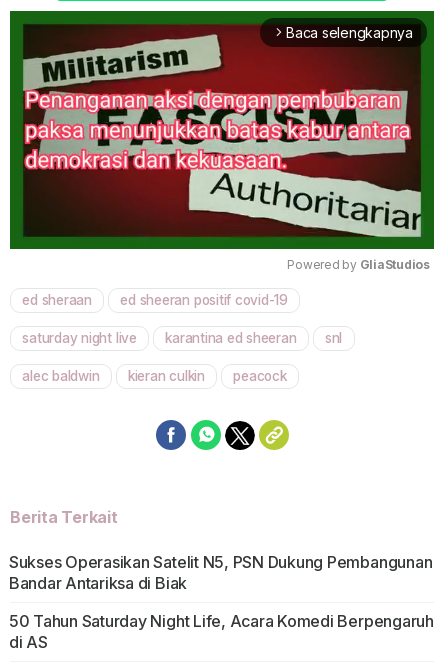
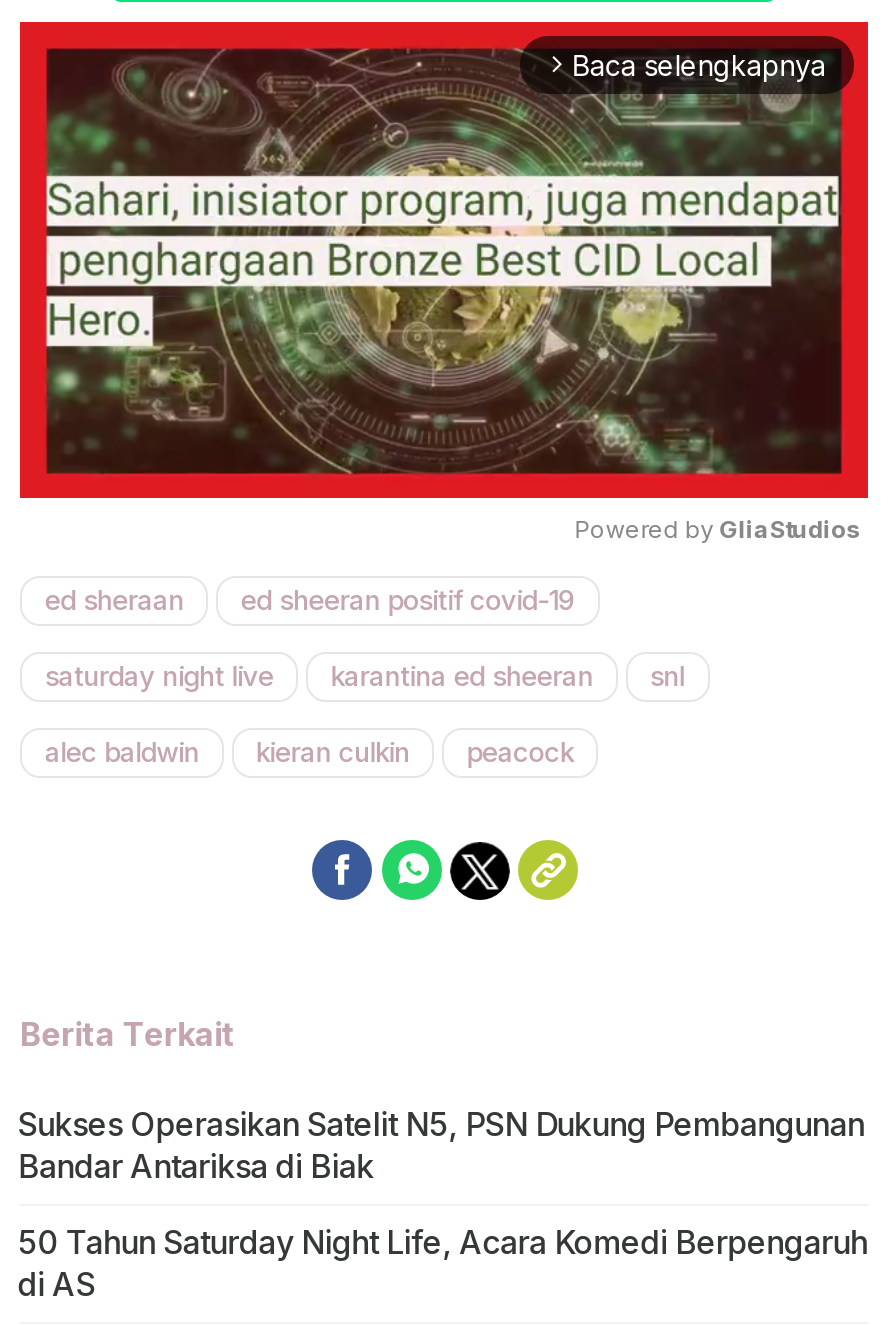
- [image]
+ [image]
